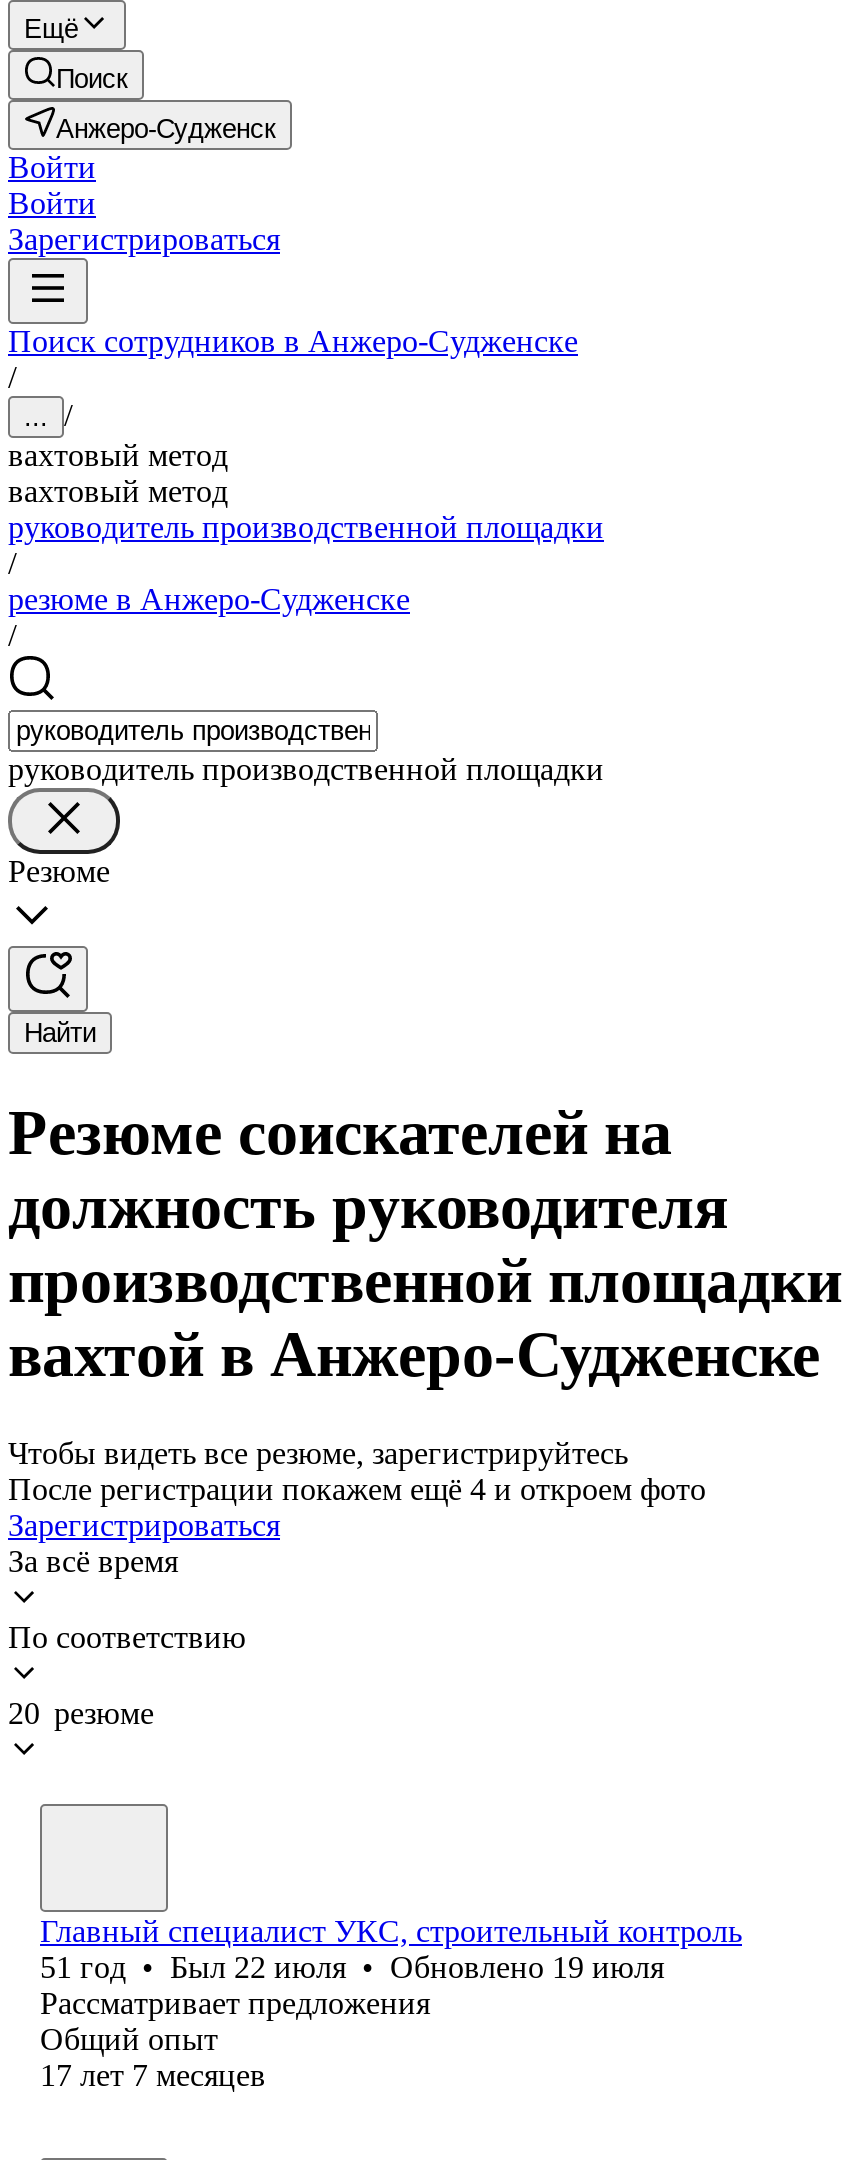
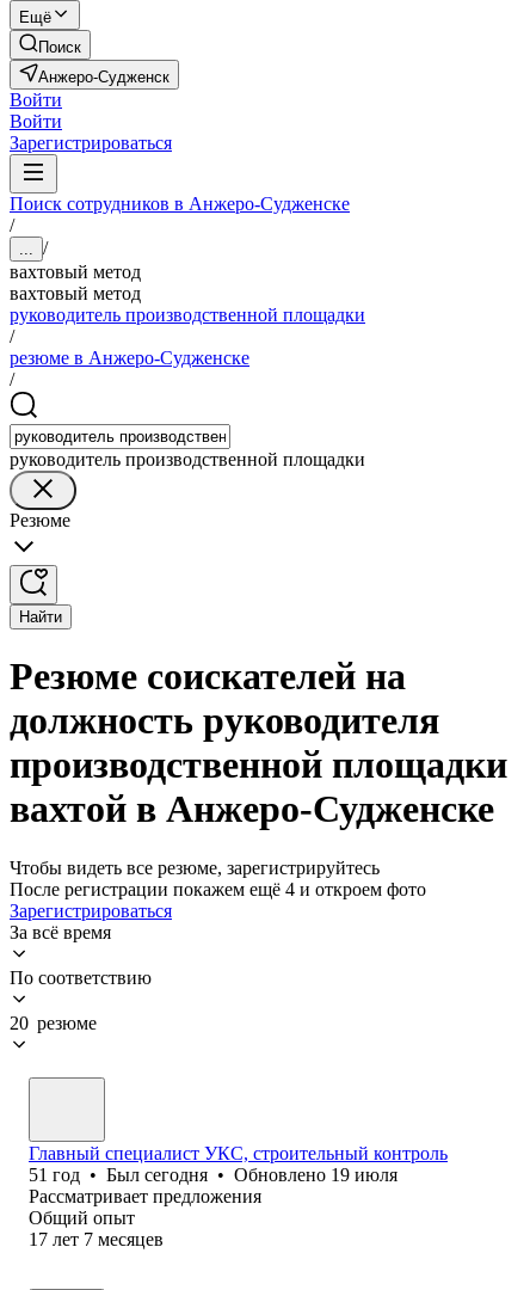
- 51 год • Был 22 июля • Обновлено 19 июля
+ 51 год • Был сегодня • Обновлено 19 июля
